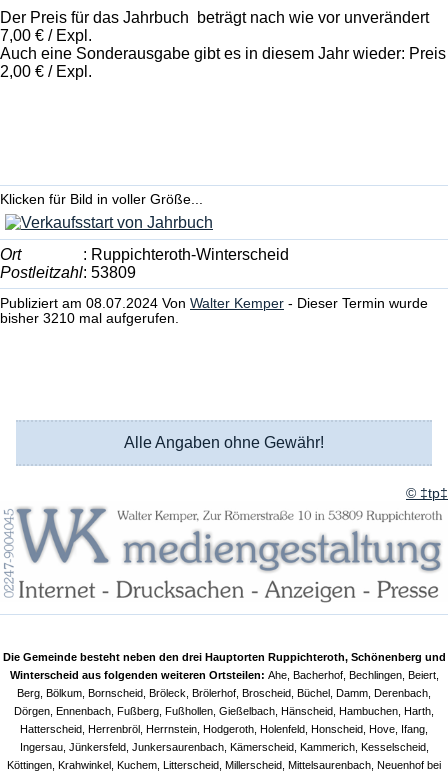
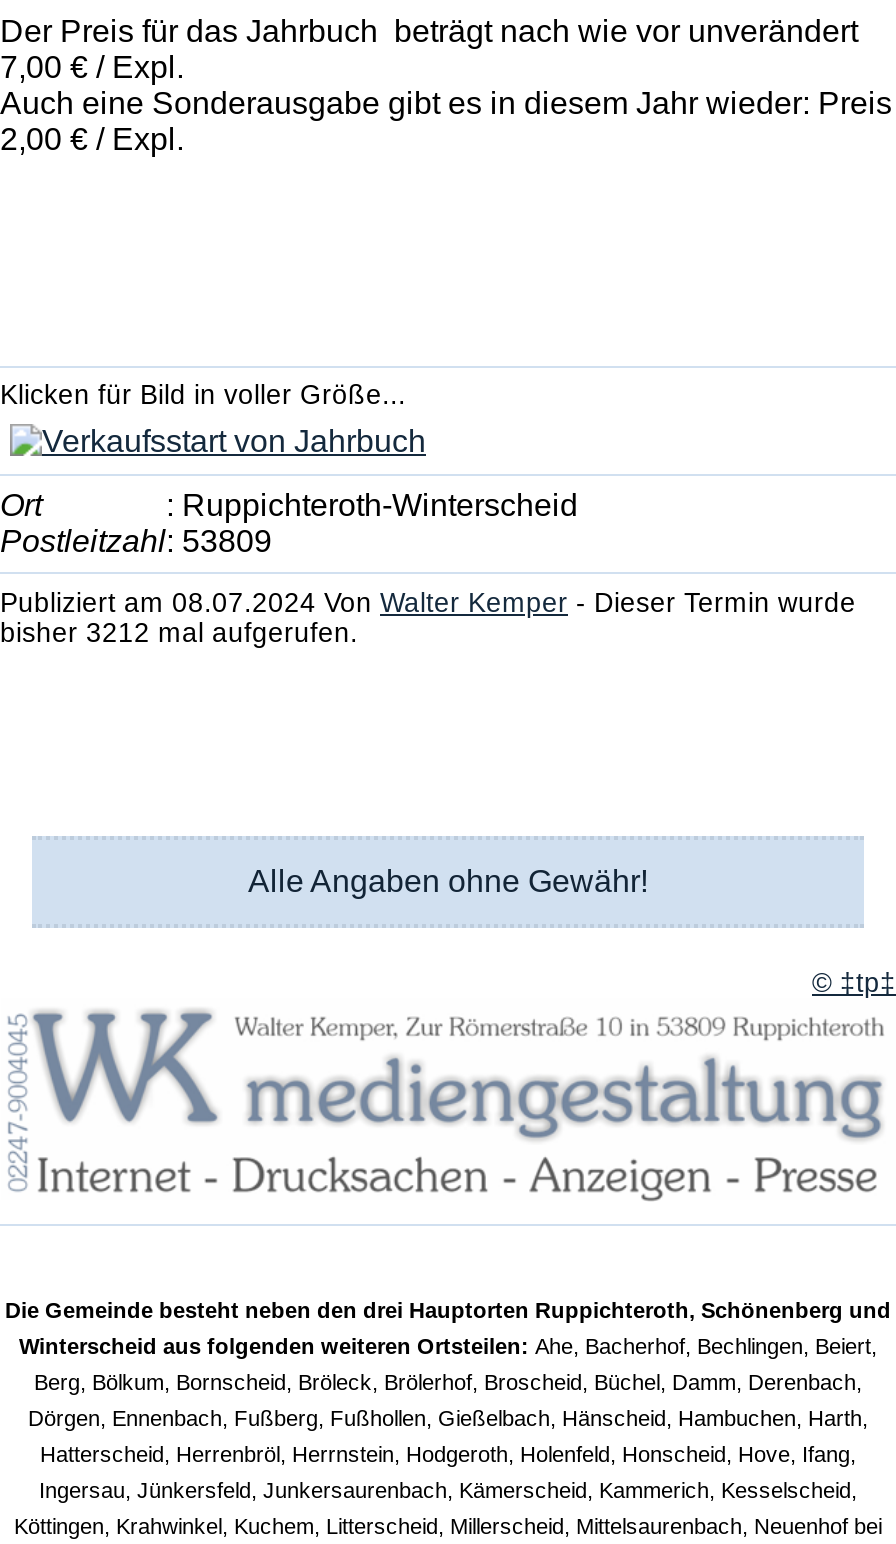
- bisher 3210 mal aufgerufen.
+ bisher 3212 mal aufgerufen.
